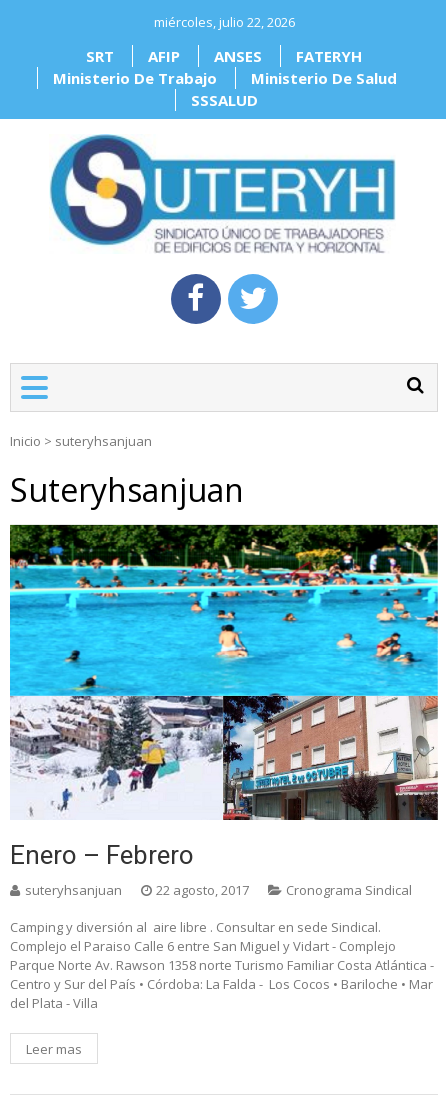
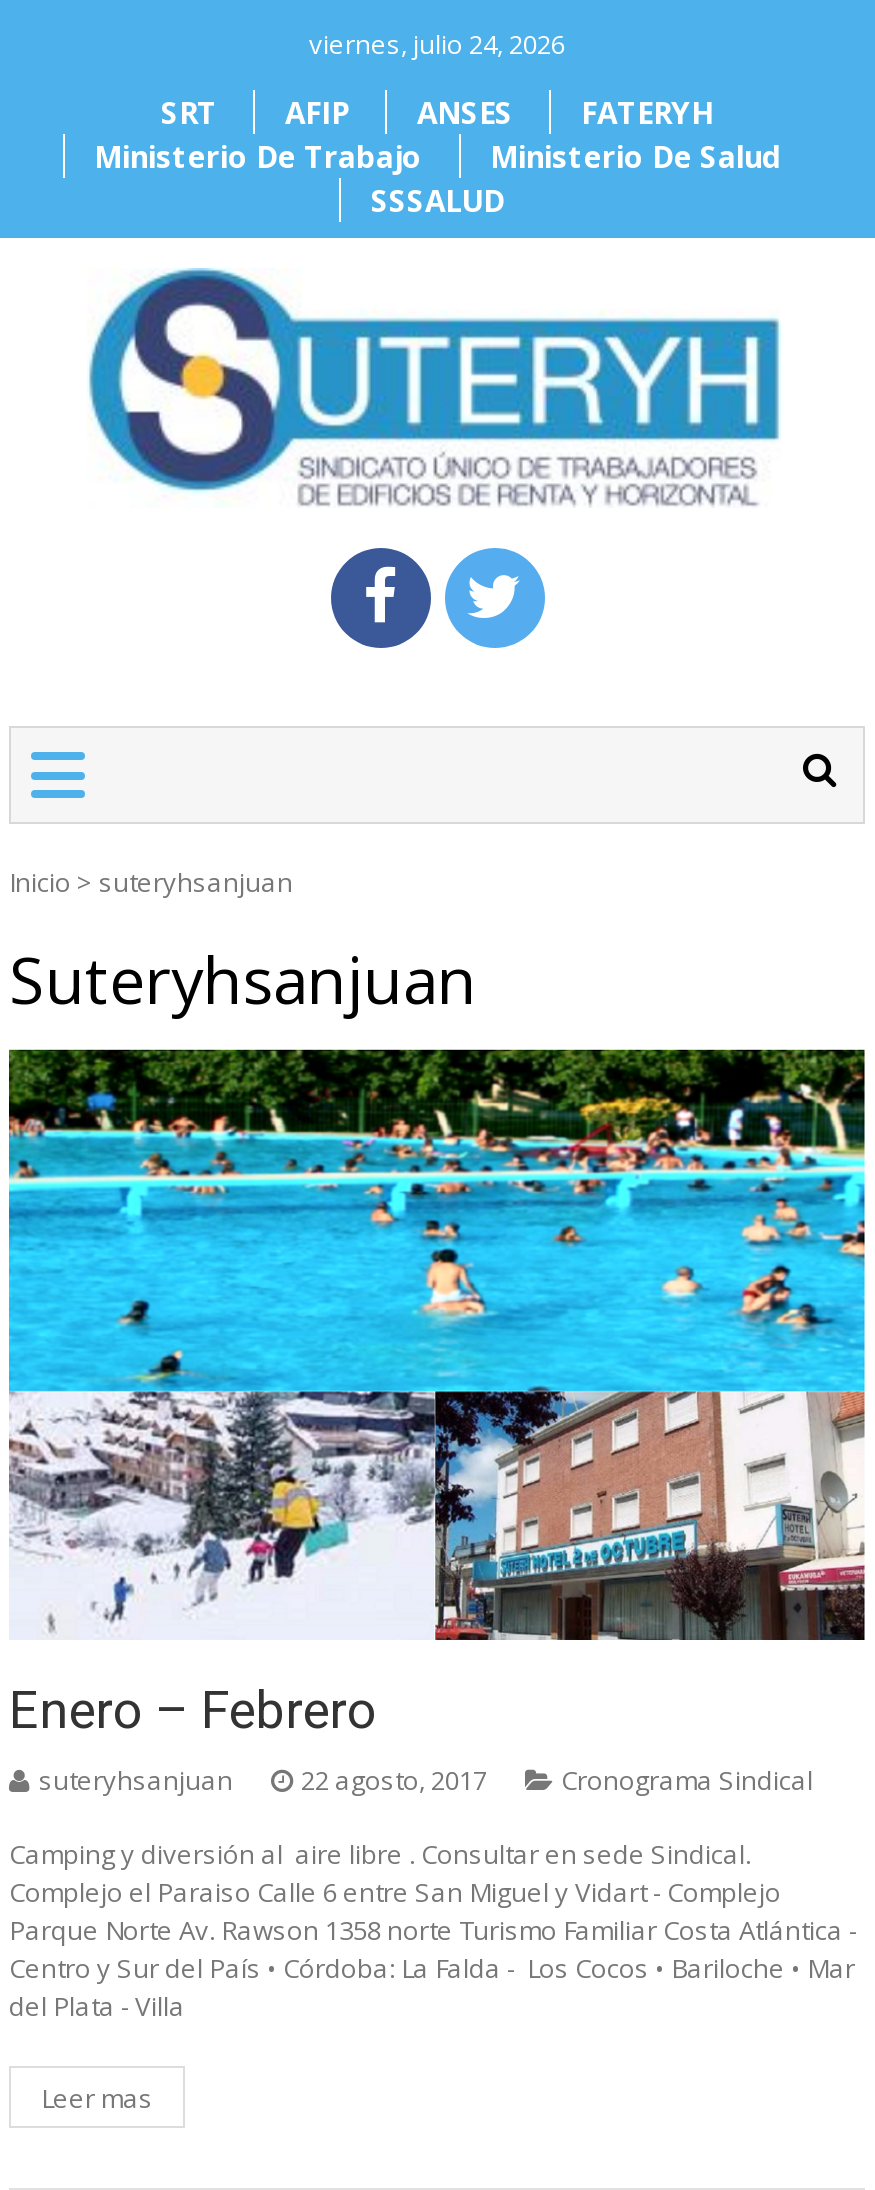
- miércoles, julio 22, 2026
+ viernes, julio 24, 2026
